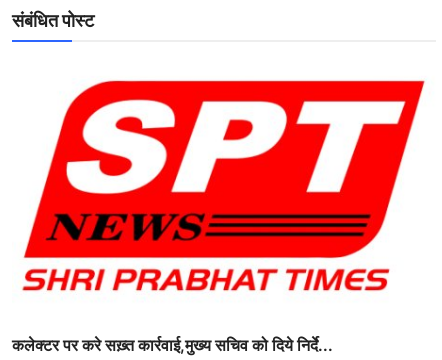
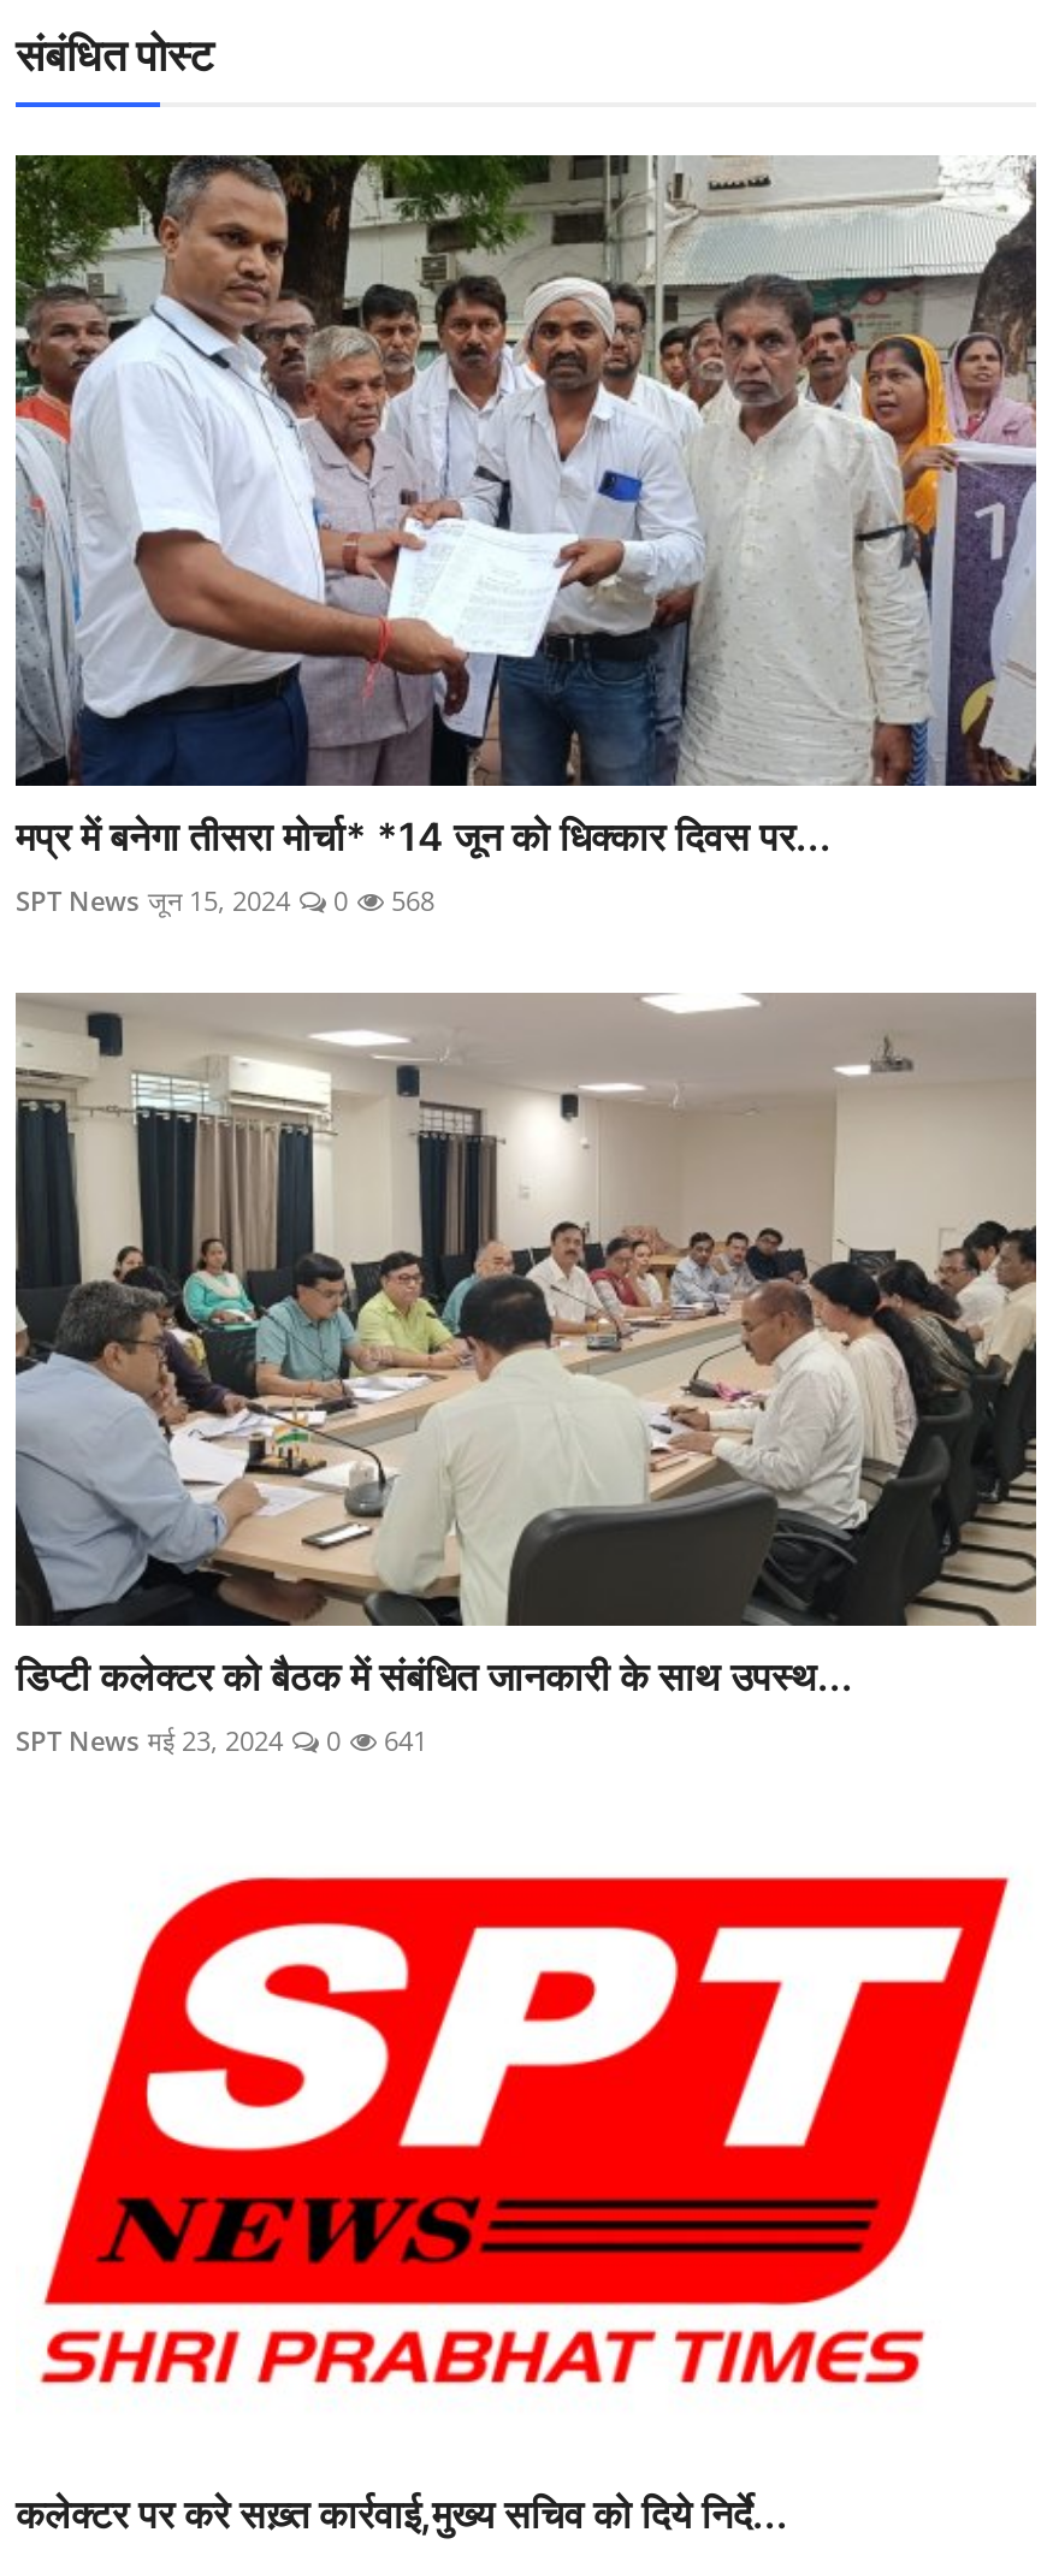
+ [image]
+ मप्र में बनेगा तीसरा मोर्चा* *14 जून को धिक्कार दिवस पर...
+ SPT News जून 15, 2024
+ 0
+ 568

+ [image]
+ डिप्टी कलेक्टर को बैठक में संबंधित जानकारी के साथ उपस्थ...
+ SPT News मई 23, 2024
+ 0
+ 641
